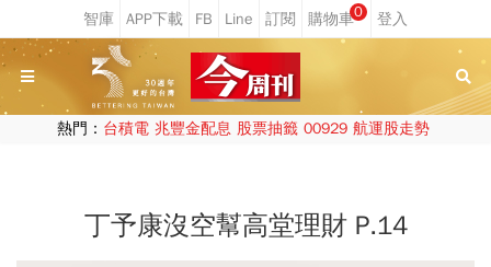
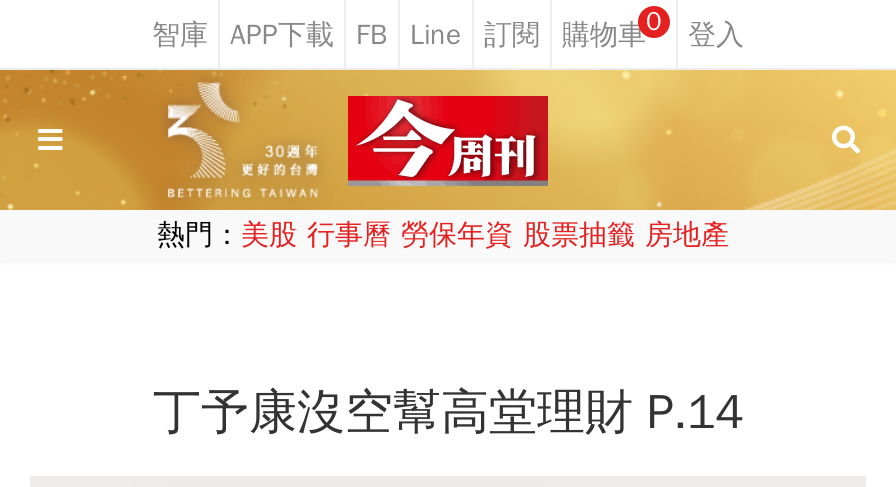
- 熱門：台積電 兆豐金配息 股票抽籤 00929 航運股走勢
+ 熱門：美股 行事曆 勞保年資 股票抽籤 房地產
